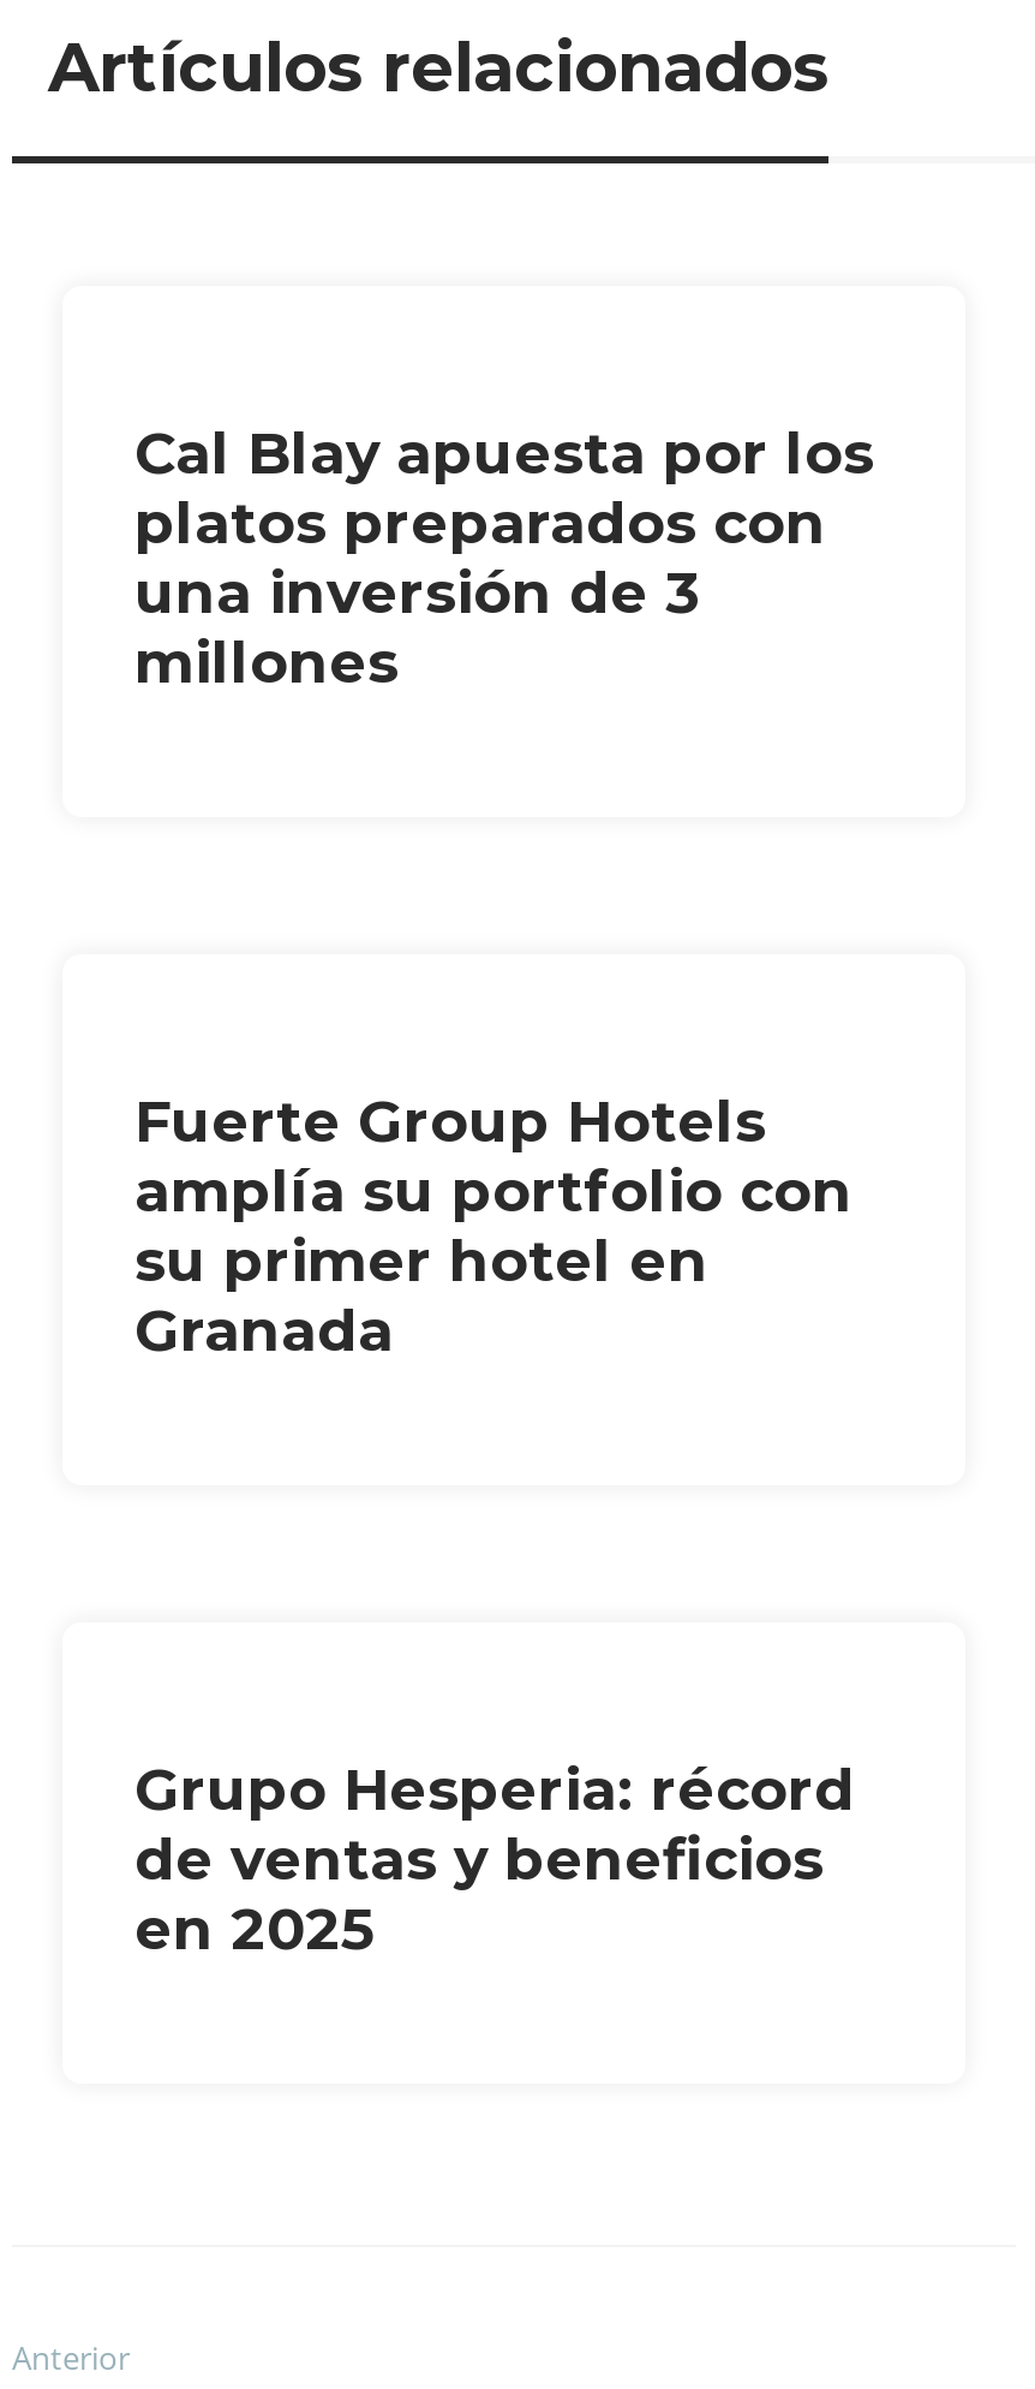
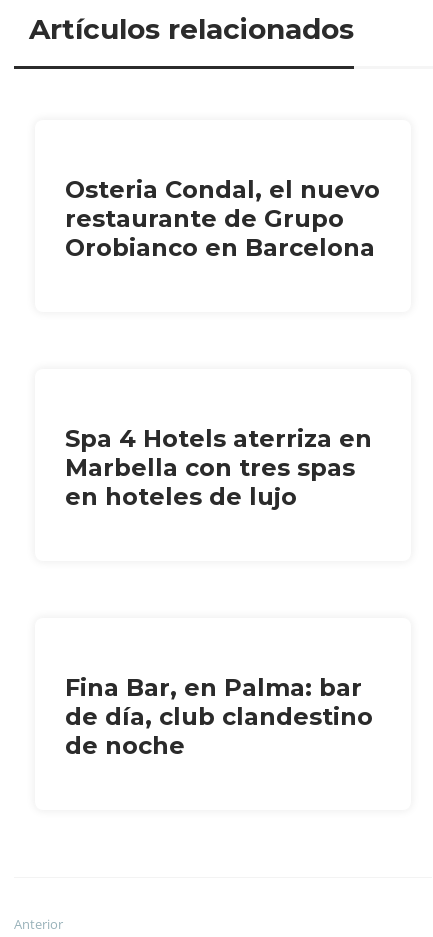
- Cal Blay apuesta por los
- platos preparados con
- una inversión de 3
- millones
+ Osteria Condal, el nuevo
+ restaurante de Grupo
+ Orobianco en Barcelona

- Fuerte Group Hotels
- amplía su portfolio con
- su primer hotel en
- Granada
+ Spa 4 Hotels aterriza en
+ Marbella con tres spas
+ en hoteles de lujo

- Grupo Hesperia: récord
- de ventas y beneficios
- en 2025
+ Fina Bar, en Palma: bar
+ de día, club clandestino
+ de noche
